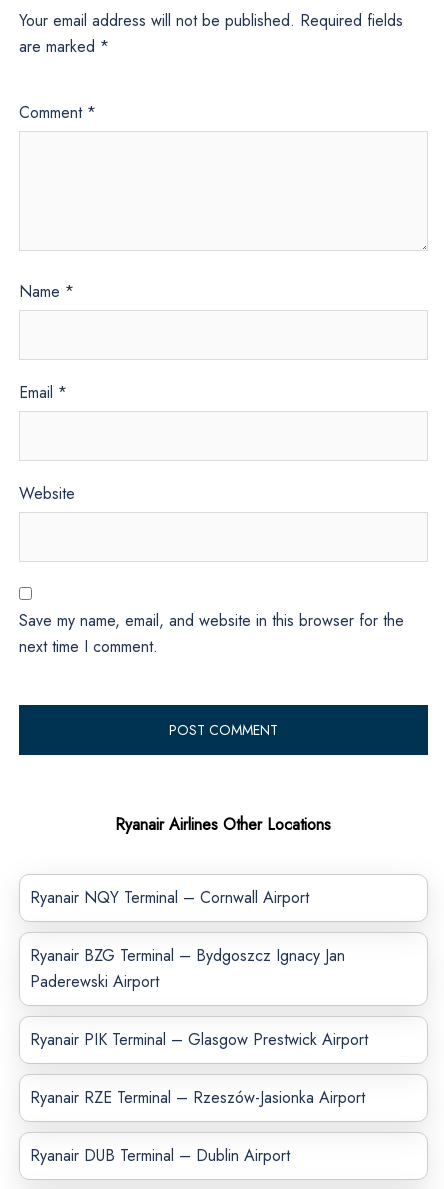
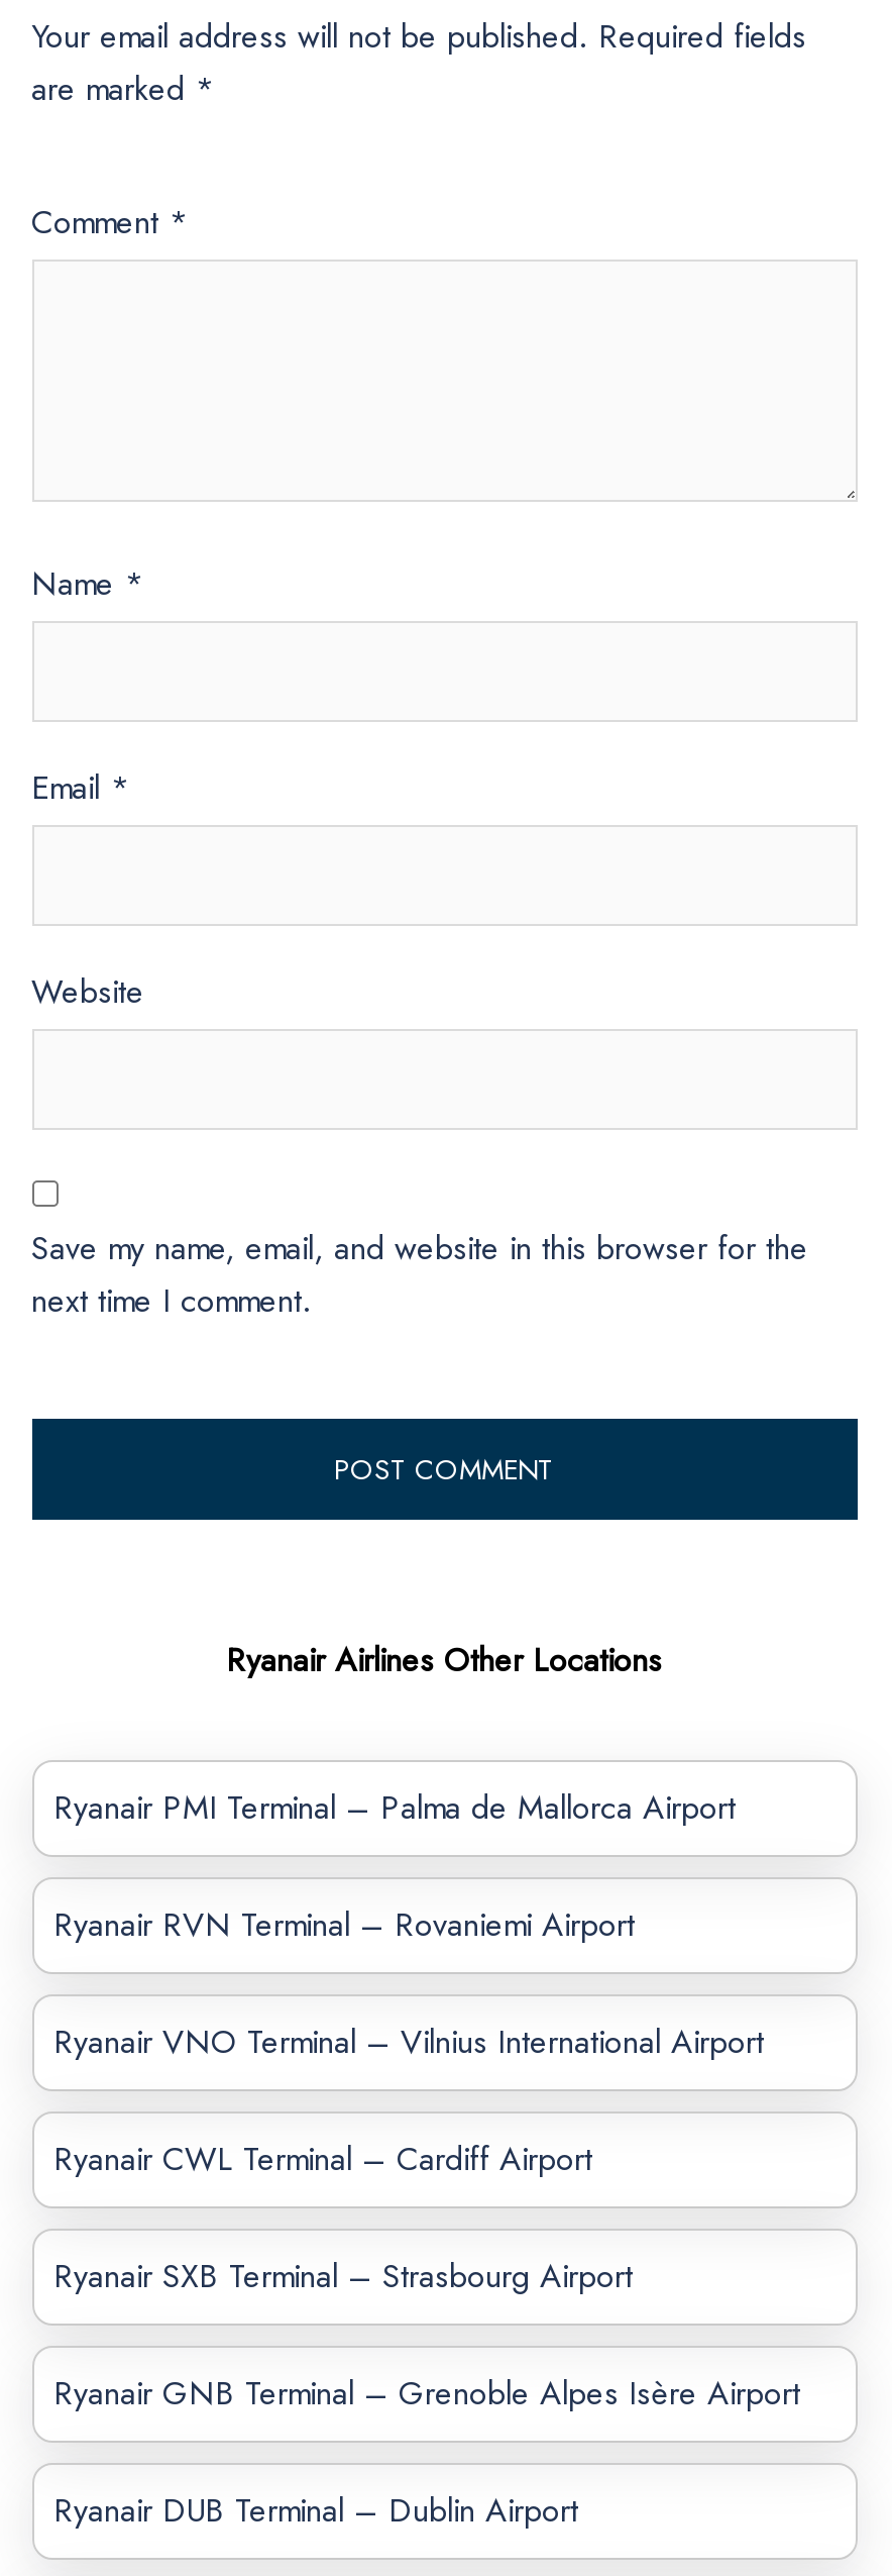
- Ryanair NQY Terminal – Cornwall Airport
- Ryanair BZG Terminal – Bydgoszcz Ignacy Jan
- Paderewski Airport
- Ryanair PIK Terminal – Glasgow Prestwick Airport
- Ryanair RZE Terminal – Rzeszów-Jasionka Airport
+ Ryanair PMI Terminal – Palma de Mallorca Airport
+ Ryanair RVN Terminal – Rovaniemi Airport
+ Ryanair VNO Terminal – Vilnius International Airport
+ Ryanair CWL Terminal – Cardiff Airport
+ Ryanair SXB Terminal – Strasbourg Airport
+ Ryanair GNB Terminal – Grenoble Alpes Isère Airport
